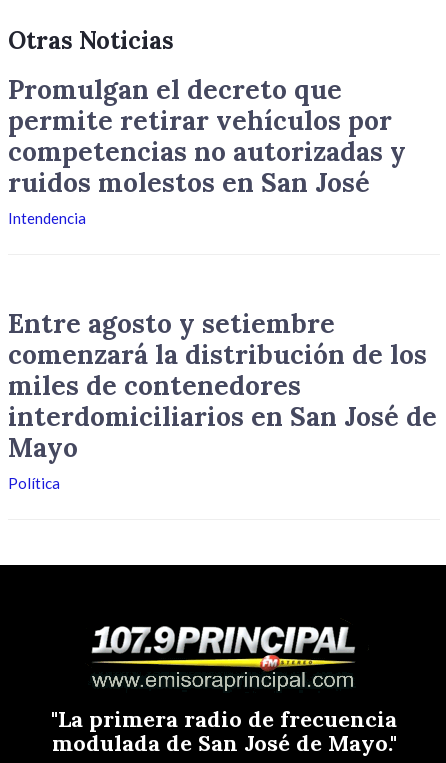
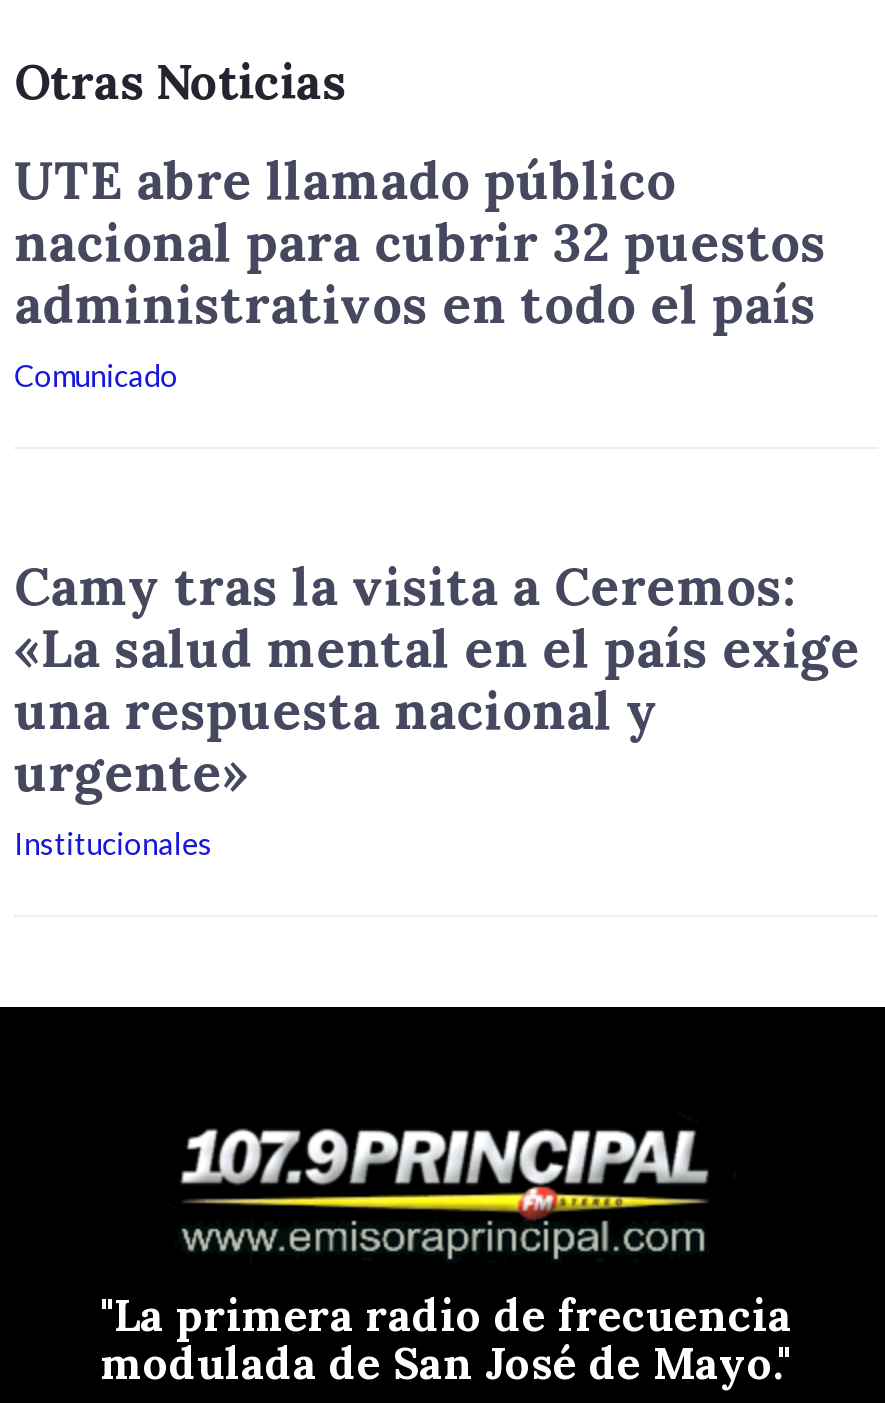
- Promulgan el decreto que
- permite retirar vehículos por
- competencias no autorizadas y
- ruidos molestos en San José
- Intendencia
+ UTE abre llamado público
+ nacional para cubrir 32 puestos
+ administrativos en todo el país
+ Comunicado

- Entre agosto y setiembre
- comenzará la distribución de los
- miles de contenedores
- interdomiciliarios en San José de
- Mayo
- Política
+ Camy tras la visita a Ceremos:
+ «La salud mental en el país exige
+ una respuesta nacional y
+ urgente»
+ Institucionales
